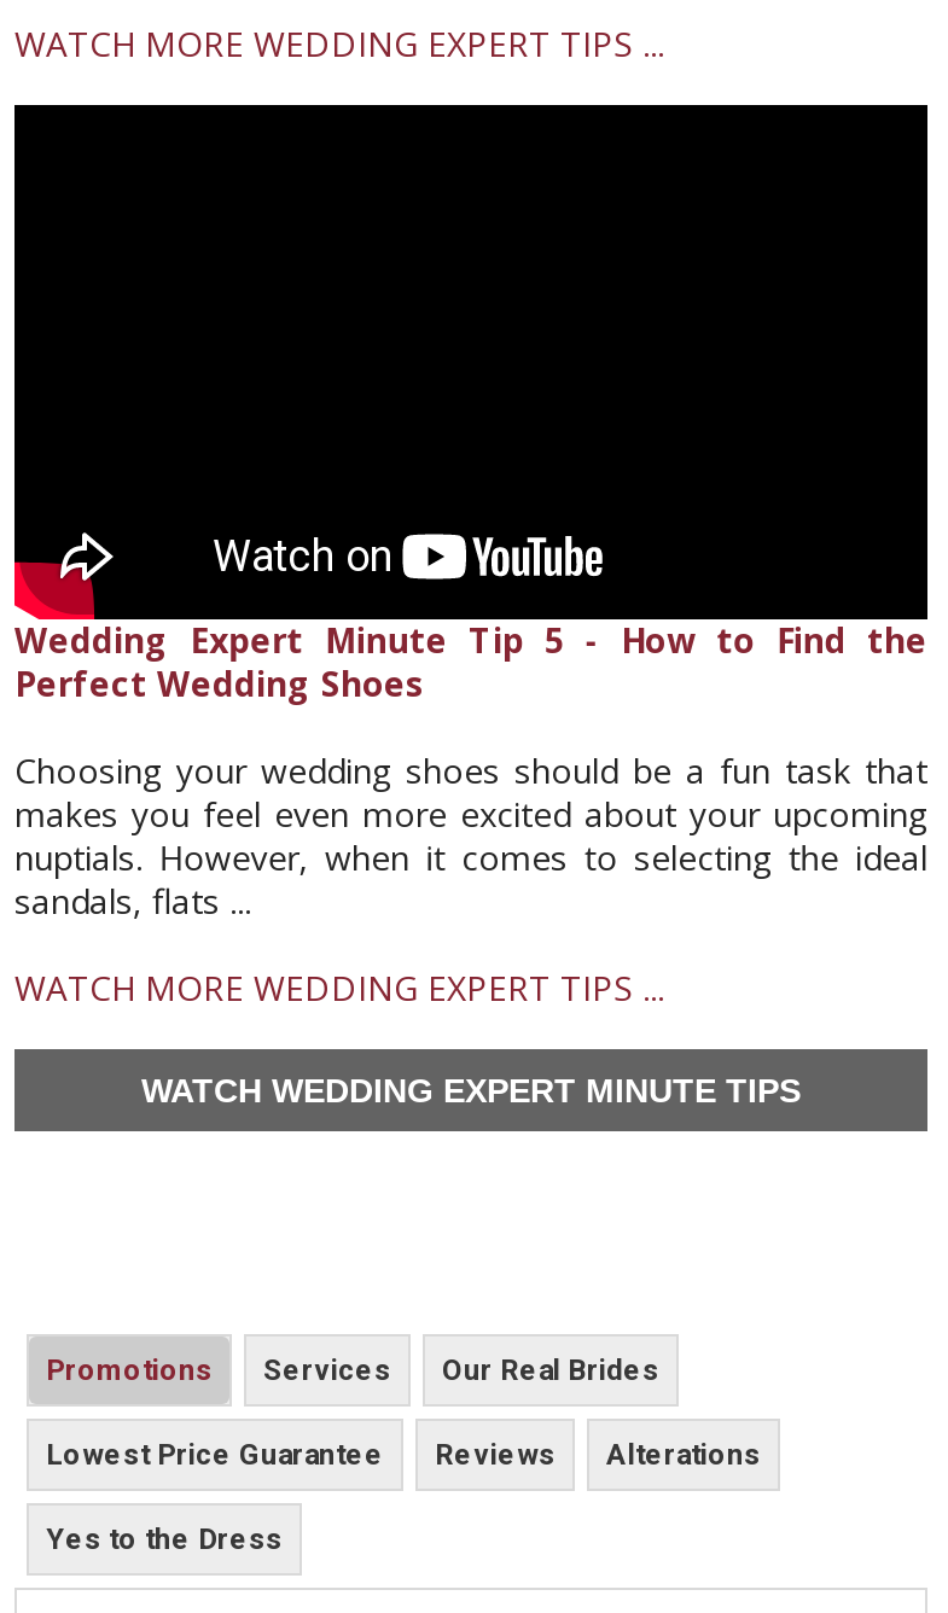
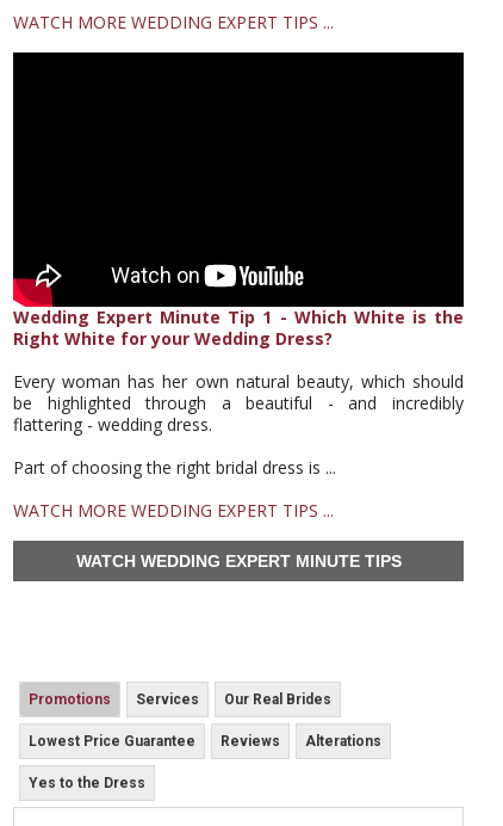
- Wedding Expert Minute Tip 5 - How to Find the
- Perfect Wedding Shoes
- Choosing your wedding shoes should be a fun task that
- makes you feel even more excited about your upcoming
- nuptials. However, when it comes to selecting the ideal
- sandals, flats ...
+ Wedding Expert Minute Tip 1 - Which White is the
+ Right White for your Wedding Dress?
+ Every woman has her own natural beauty, which should
+ be highlighted through a beautiful - and incredibly
+ flattering - wedding dress.
+ Part of choosing the right bridal dress is ...
